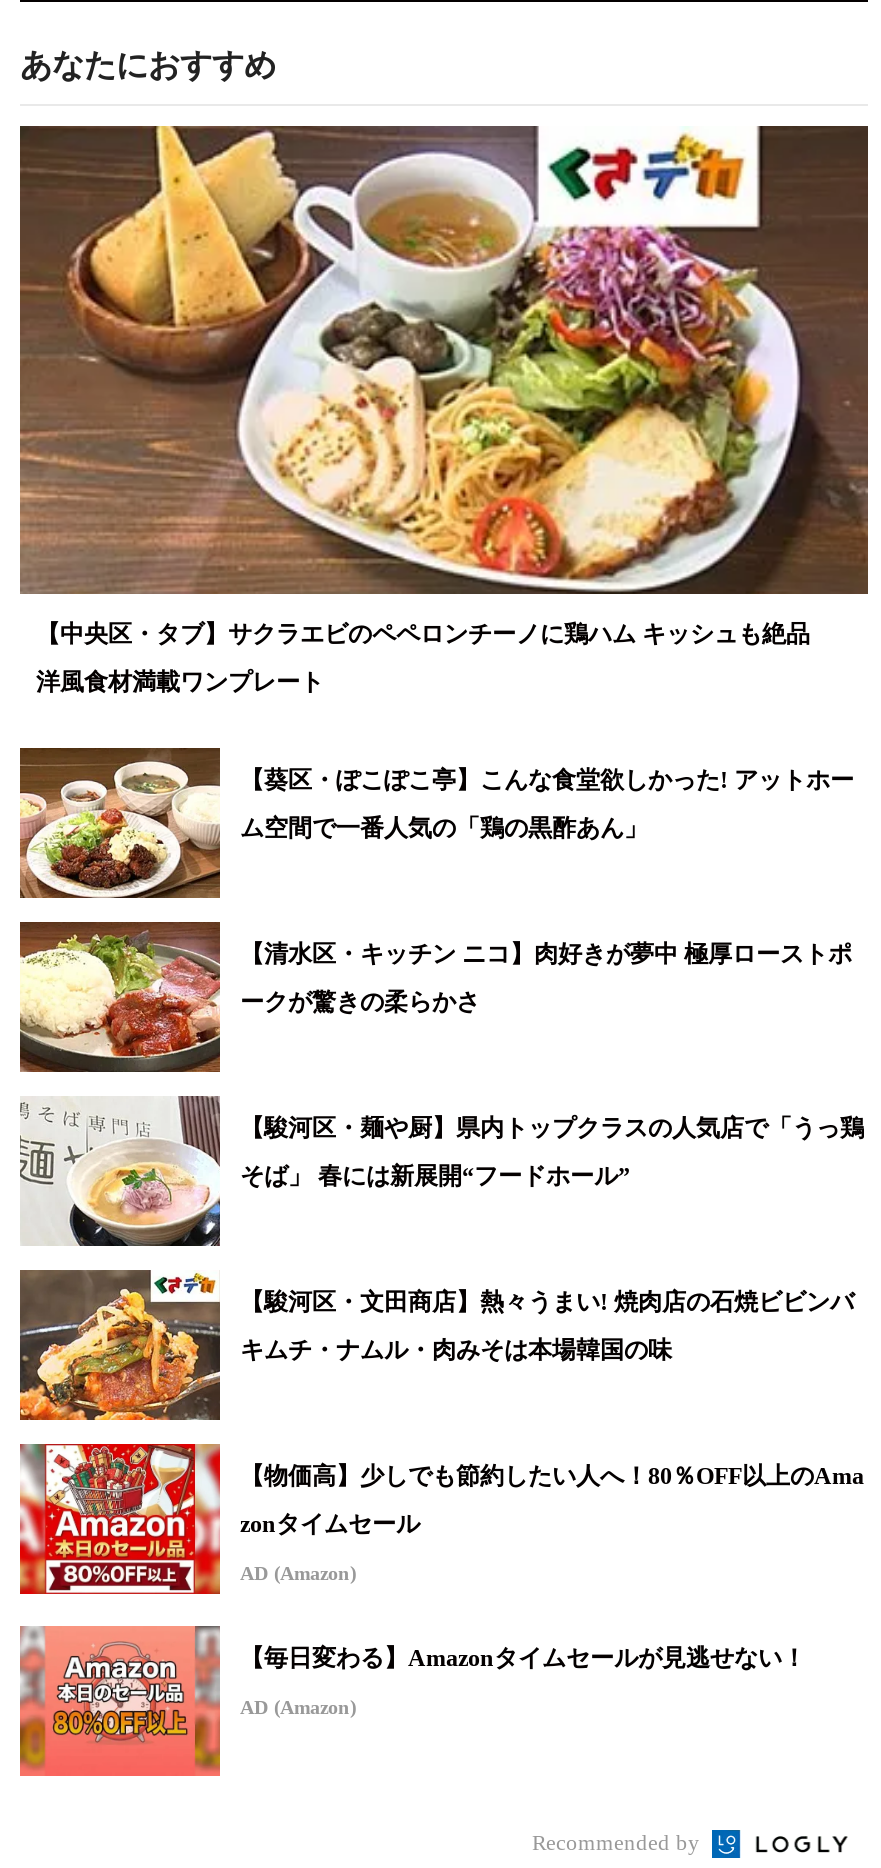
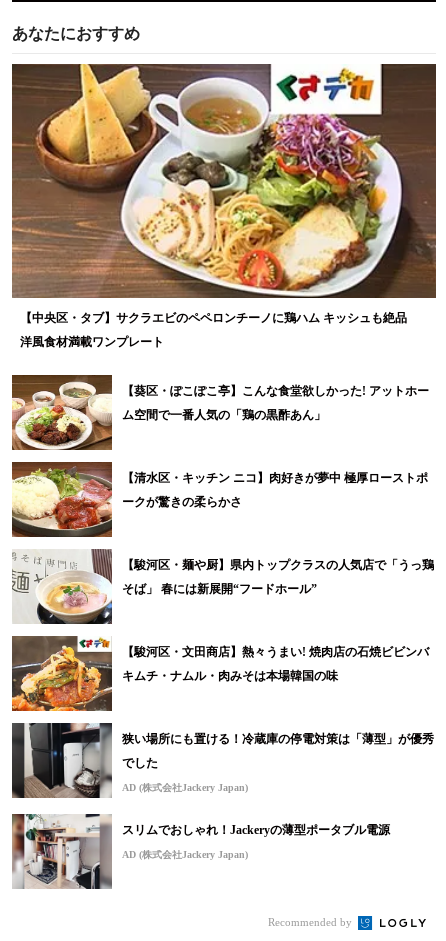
- [image]
- 【物価高】少しでも節約したい人へ！80％OFF以上のAma
+ [image]
+ 狭い場所にも置ける！冷蔵庫の停電対策は「薄型」が優秀

- zonタイムセール
+ でした

- AD (Amazon)
+ AD (株式会社Jackery Japan)

- [image]
- 【毎日変わる】Amazonタイムセールが見逃せない！
+ [image]
+ スリムでおしゃれ！Jackeryの薄型ポータブル電源

- AD (Amazon)
+ AD (株式会社Jackery Japan)
